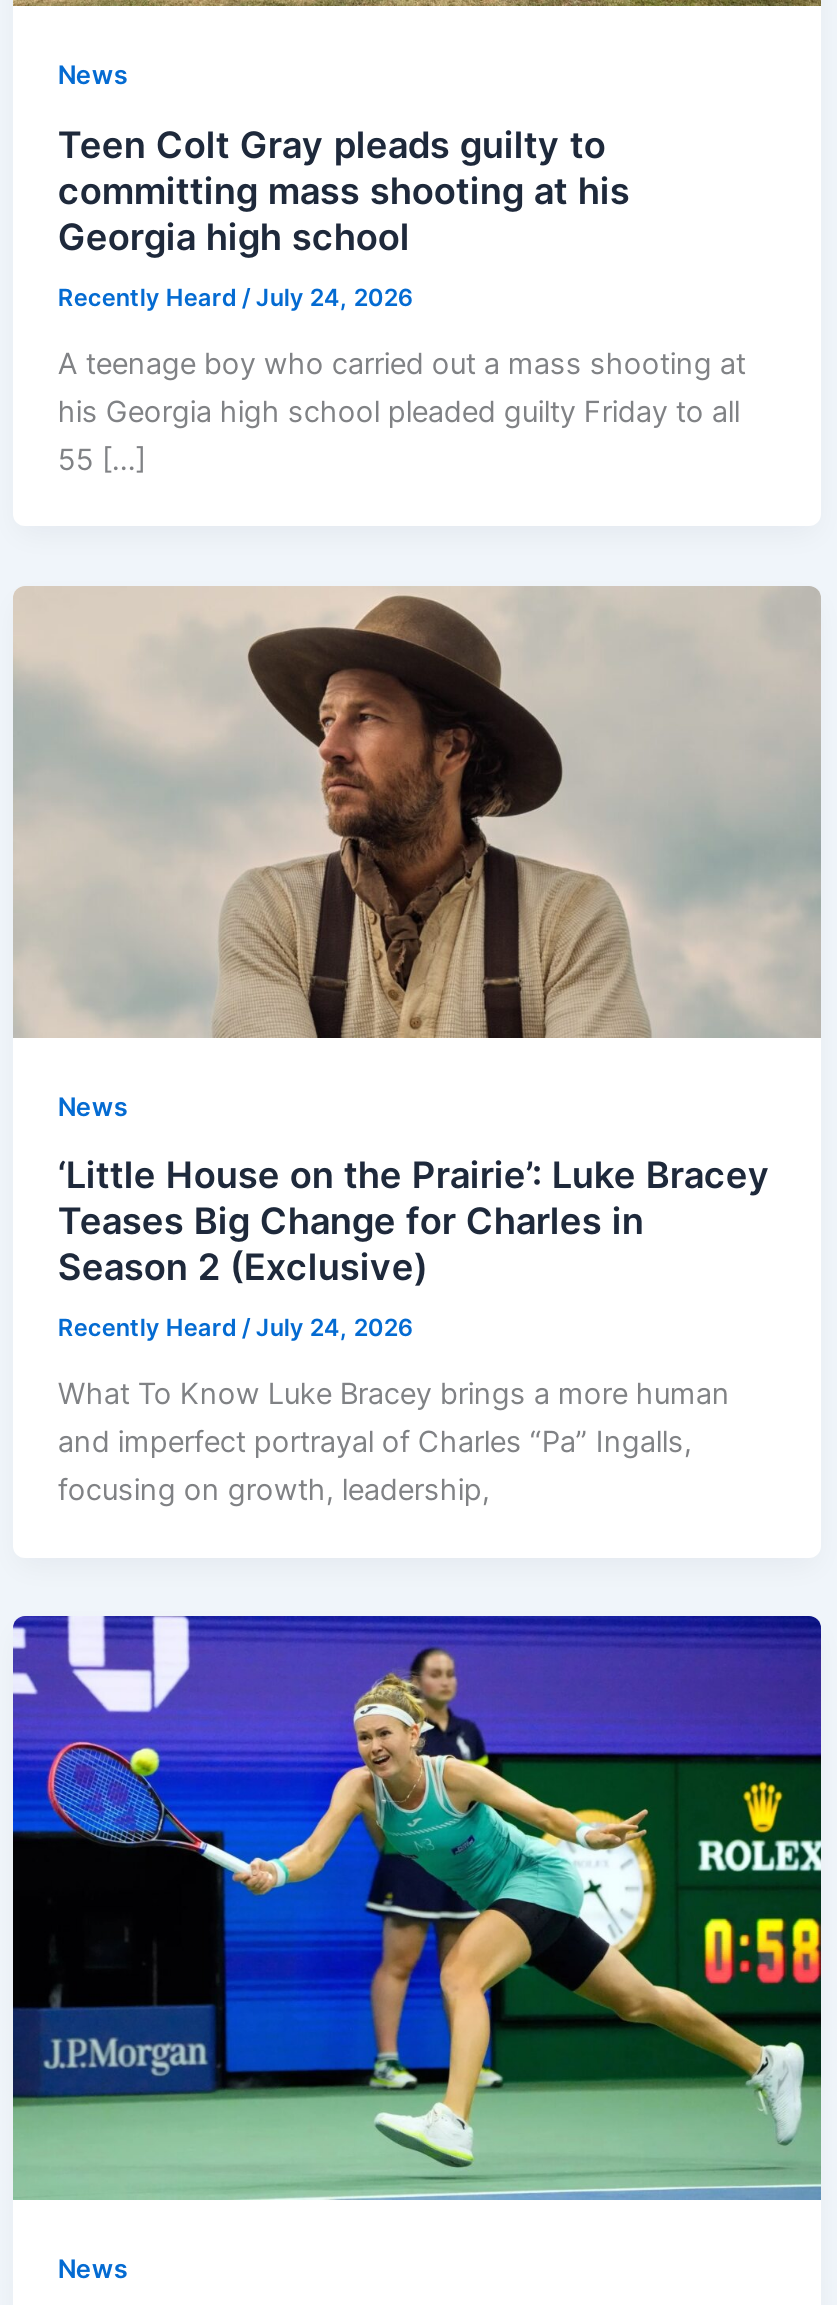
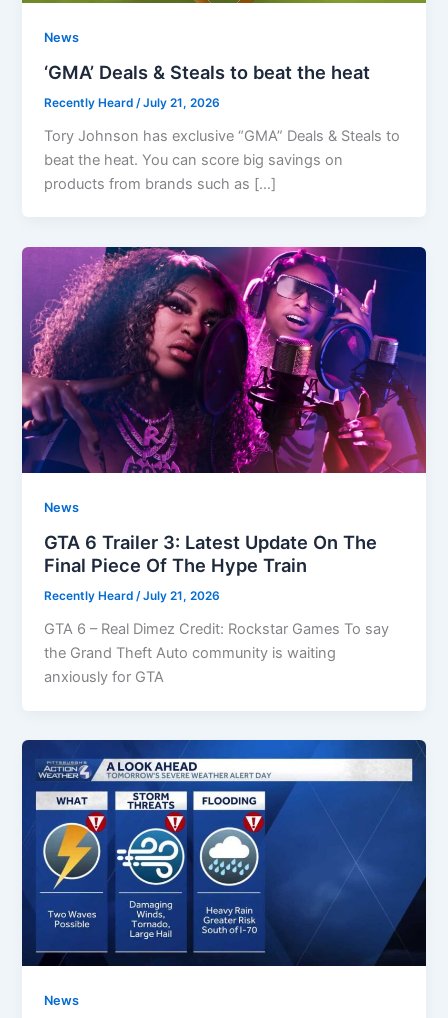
- Teen Colt Gray pleads guilty to
- committing mass shooting at his
- Georgia high school
+ ‘GMA’ Deals & Steals to beat the heat

- Recently Heard / July 24, 2026
+ Recently Heard / July 21, 2026

- A teenage boy who carried out a mass shooting at
- his Georgia high school pleaded guilty Friday to all
- 55 […]
+ Tory Johnson has exclusive “GMA” Deals & Steals to
+ beat the heat. You can score big savings on
+ products from brands such as […]

- [image]
+ [image]

- ‘Little House on the Prairie’: Luke Bracey
- Teases Big Change for Charles in
- Season 2 (Exclusive)
+ GTA 6 Trailer 3: Latest Update On The
+ Final Piece Of The Hype Train

- Recently Heard / July 24, 2026
+ Recently Heard / July 21, 2026

- What To Know Luke Bracey brings a more human
- and imperfect portrayal of Charles “Pa” Ingalls,
- focusing on growth, leadership,
+ GTA 6 – Real Dimez Credit: Rockstar Games To say
+ the Grand Theft Auto community is waiting
+ anxiously for GTA

- [image]
+ [image]
